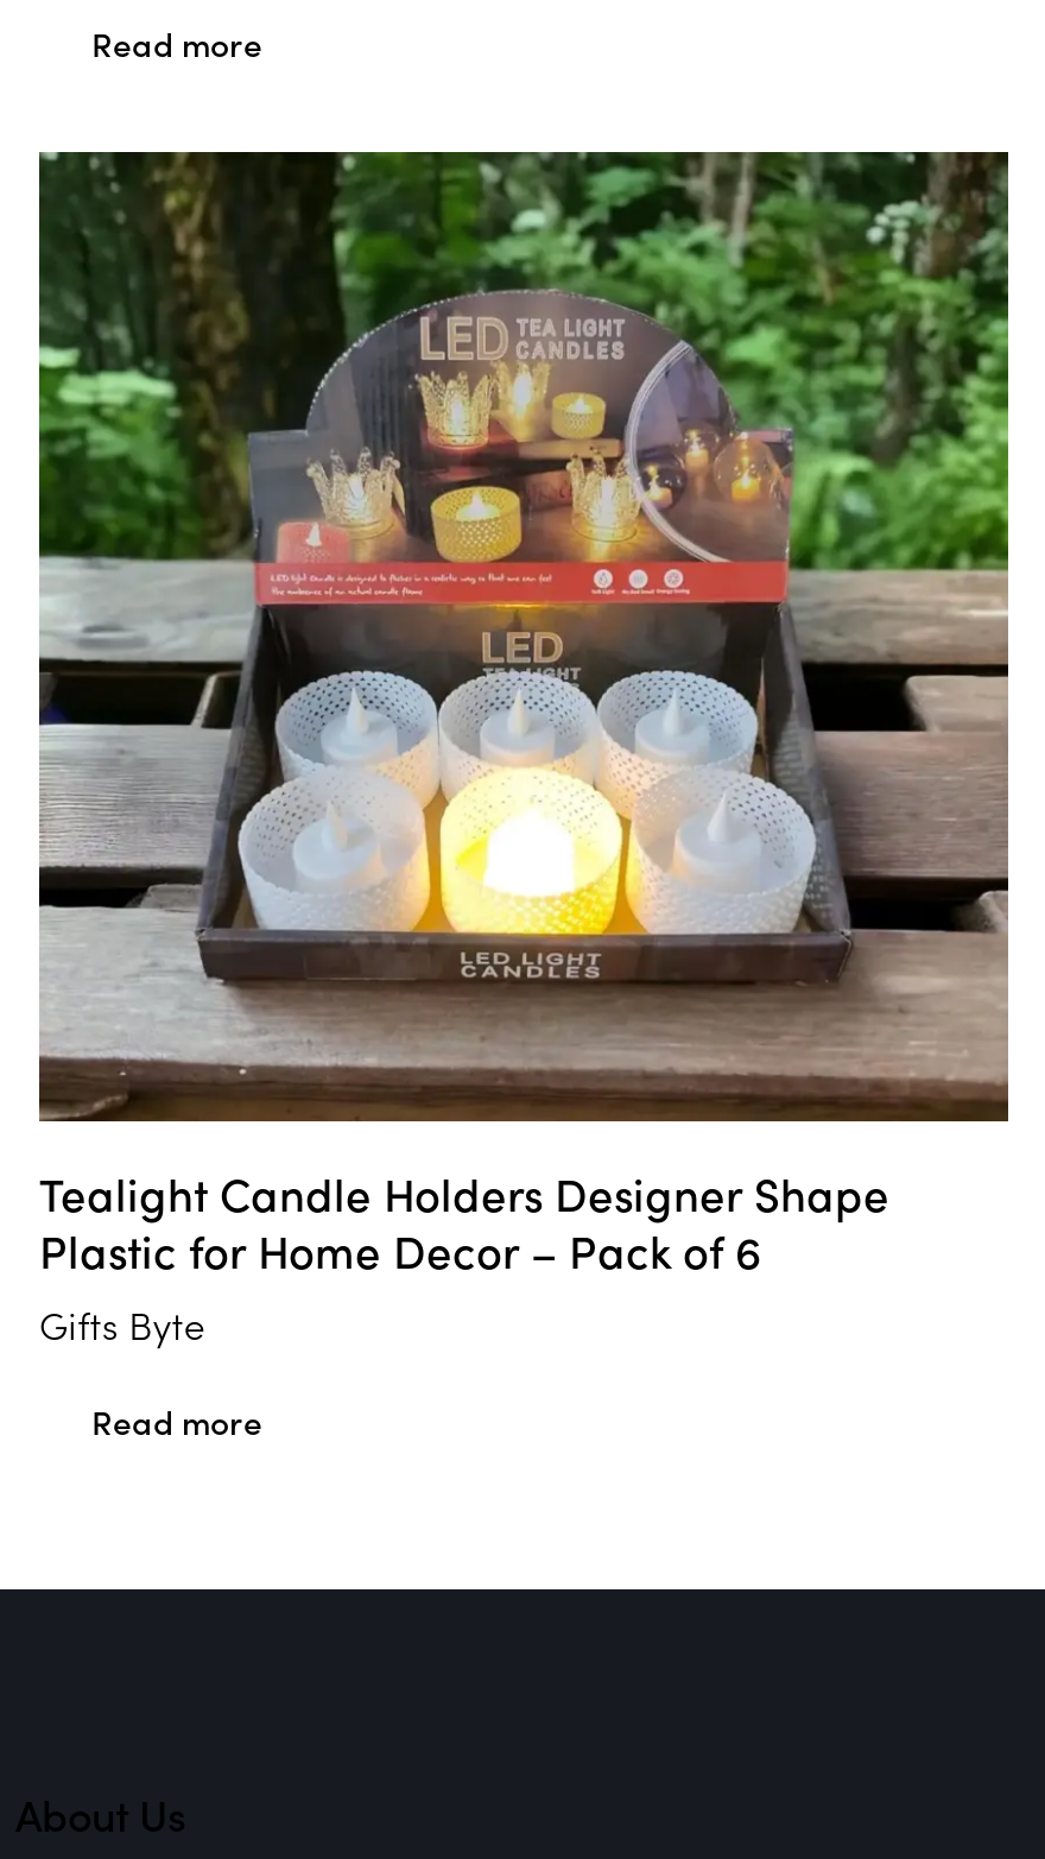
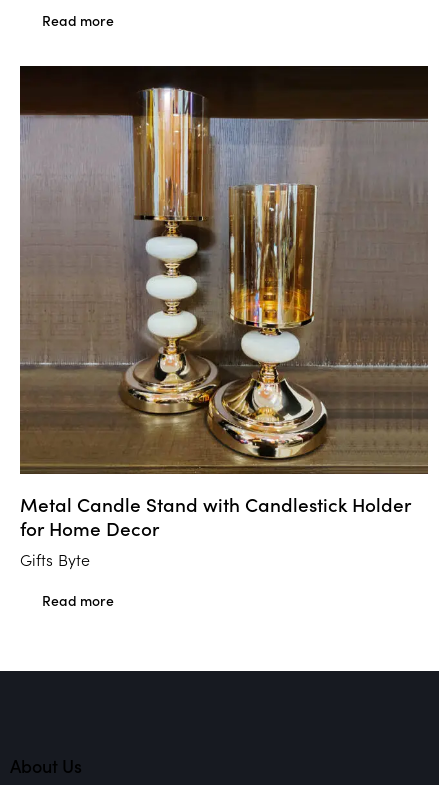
- [image]
- Tealight Candle Holders Designer Shape
- Plastic for Home Decor – Pack of 6
+ [image]
+ Metal Candle Stand with Candlestick Holder
+ for Home Decor
